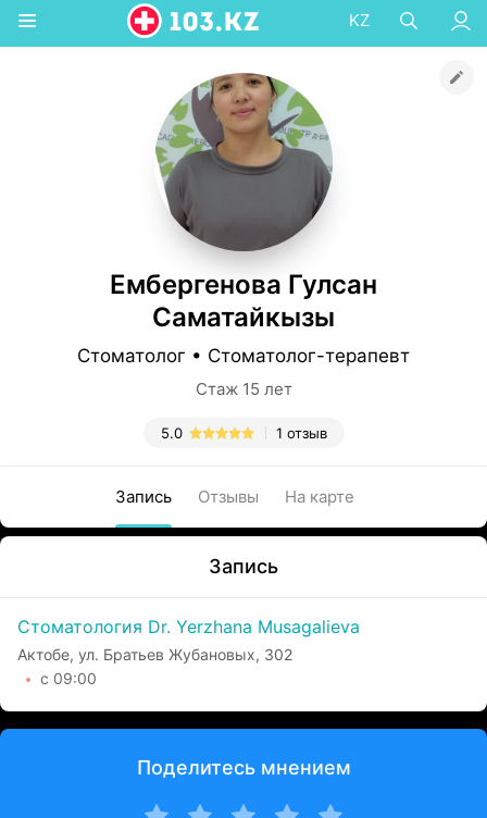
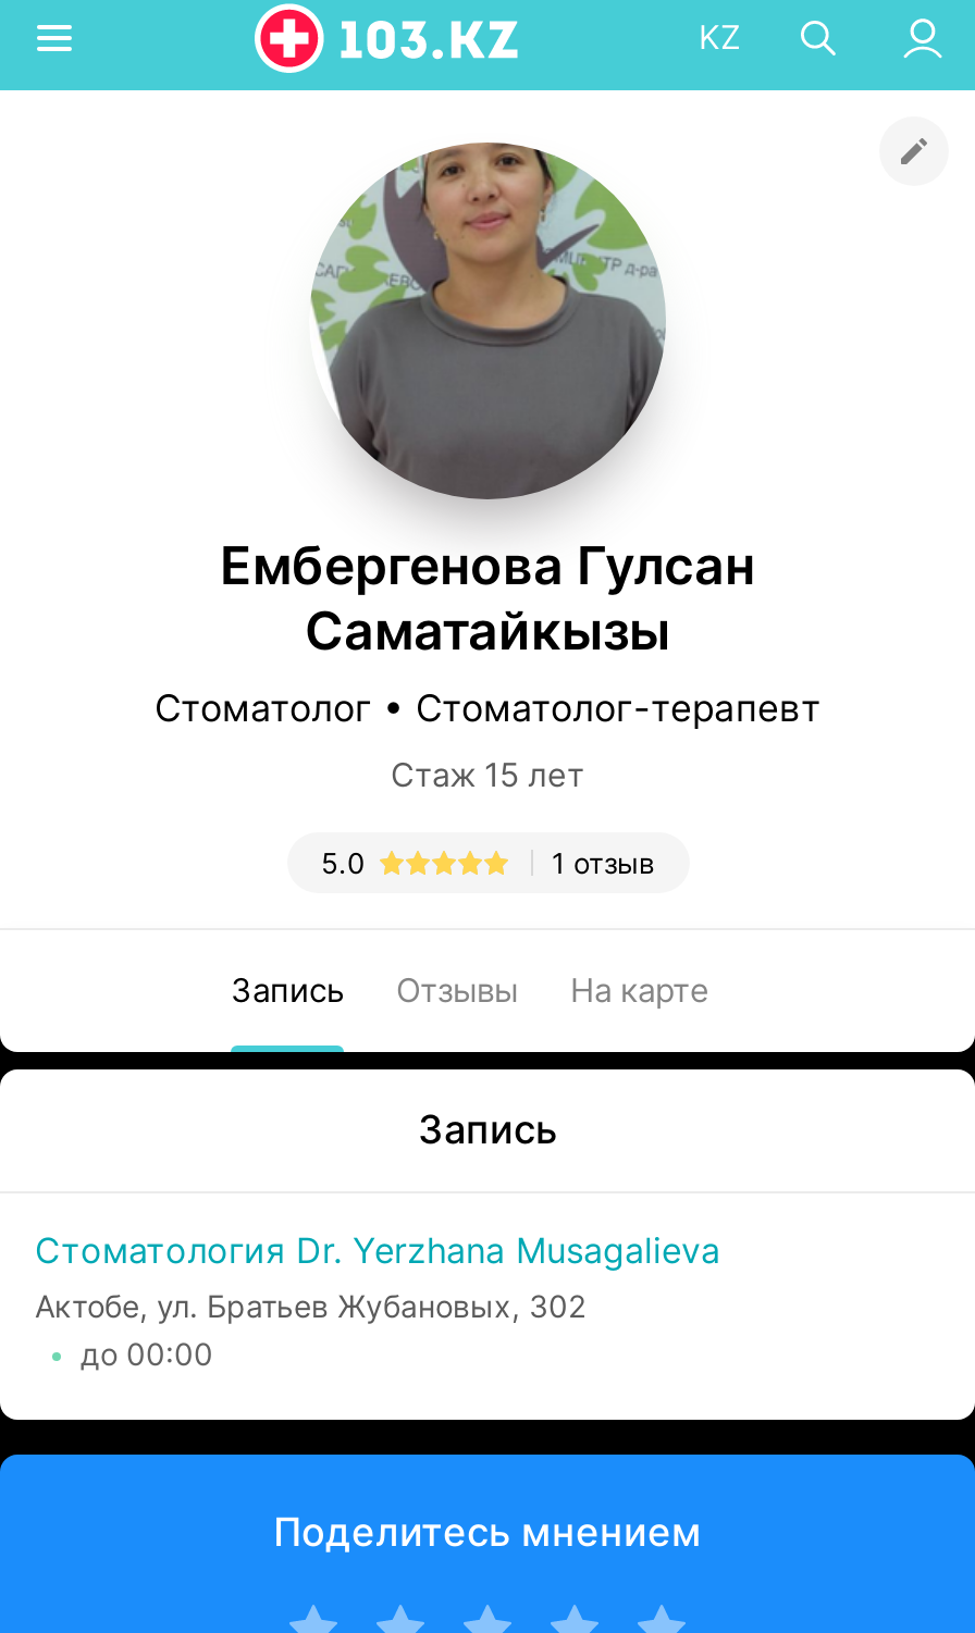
- с 09:00
+ до 00:00
